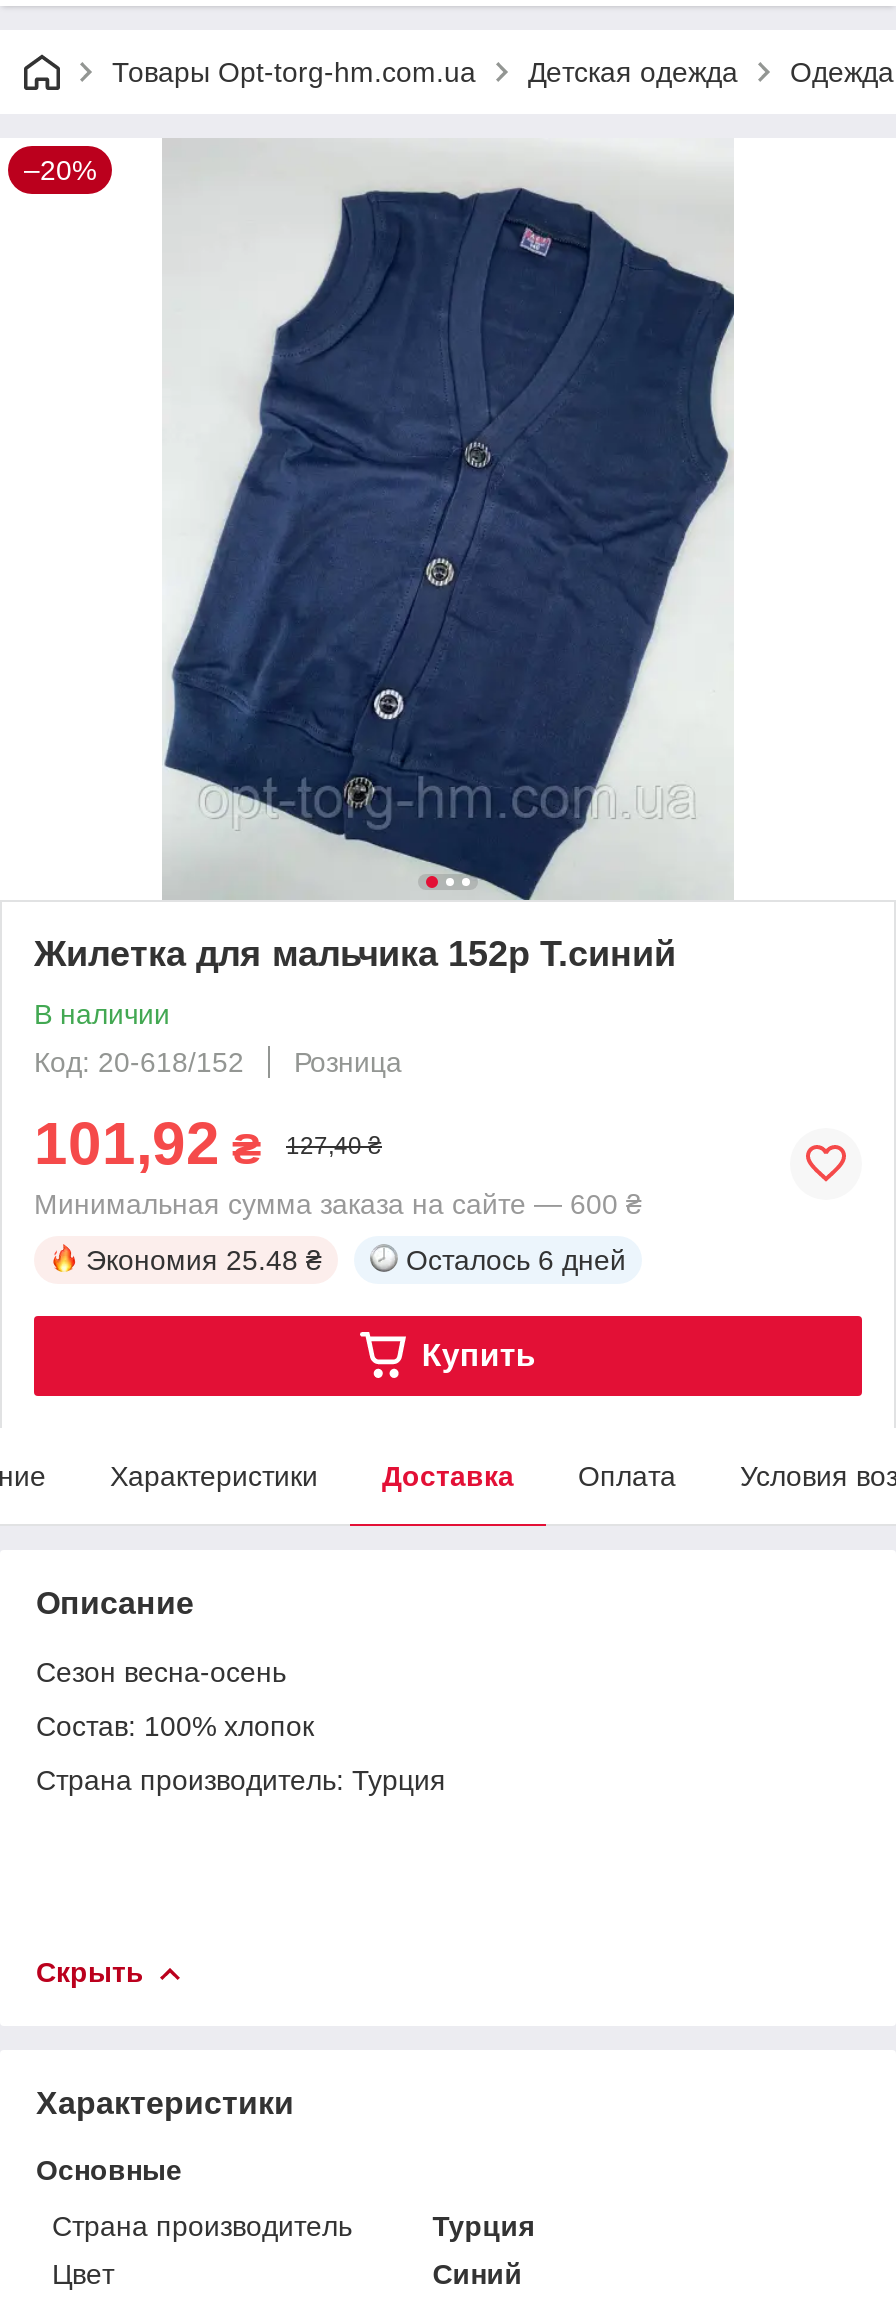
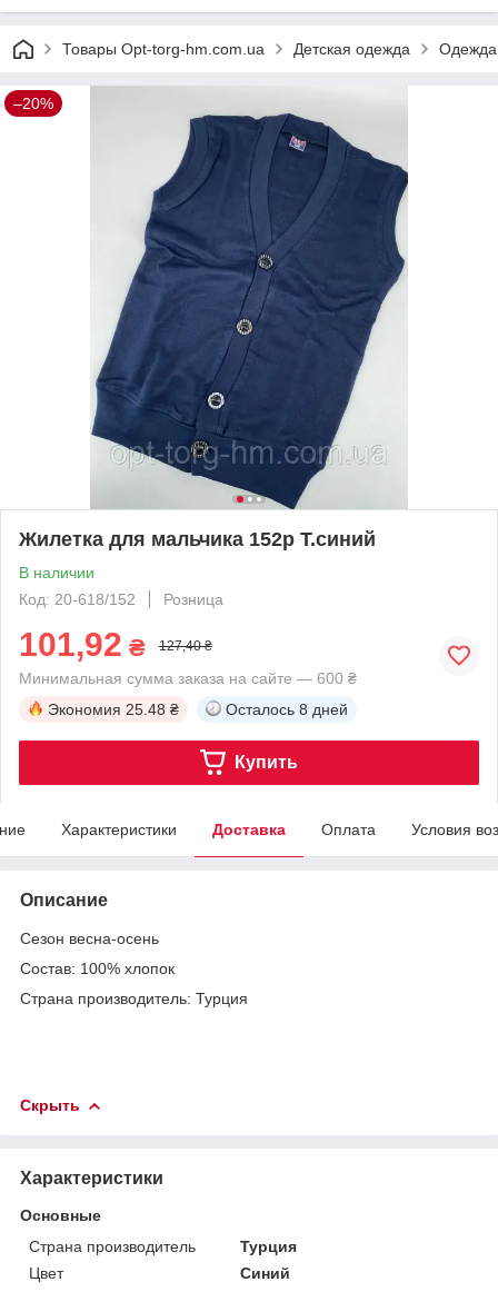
- Осталось 6 дней
+ Осталось 8 дней
